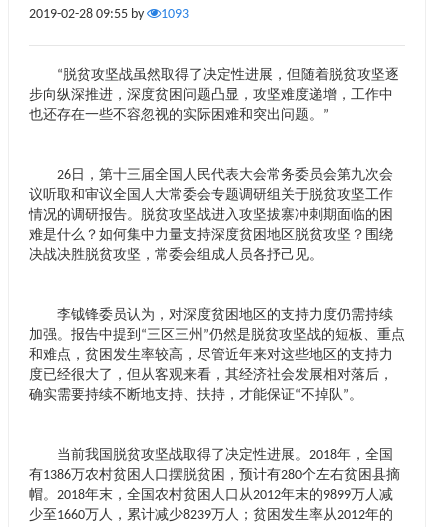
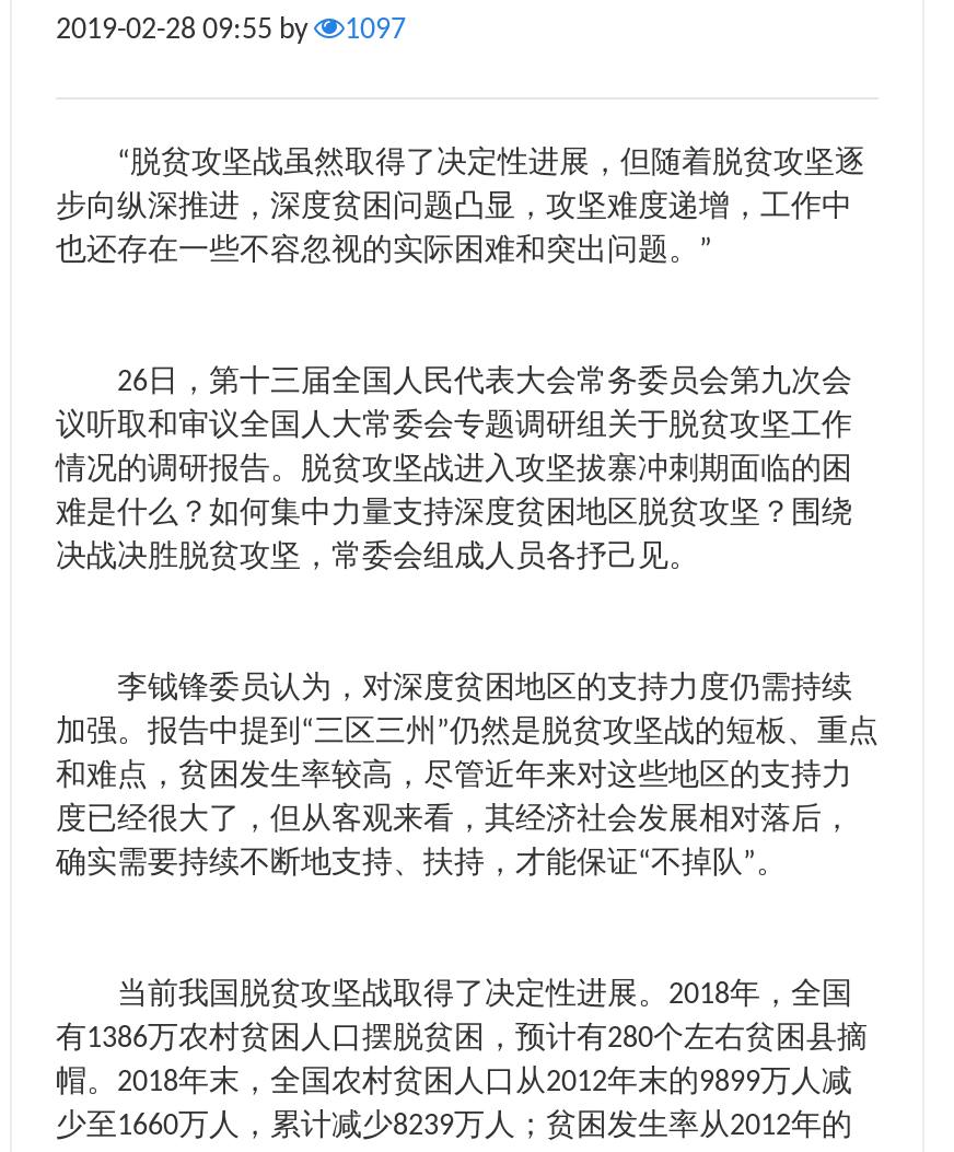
- 2019-02-28 09:55 by 1093
+ 2019-02-28 09:55 by 1097
